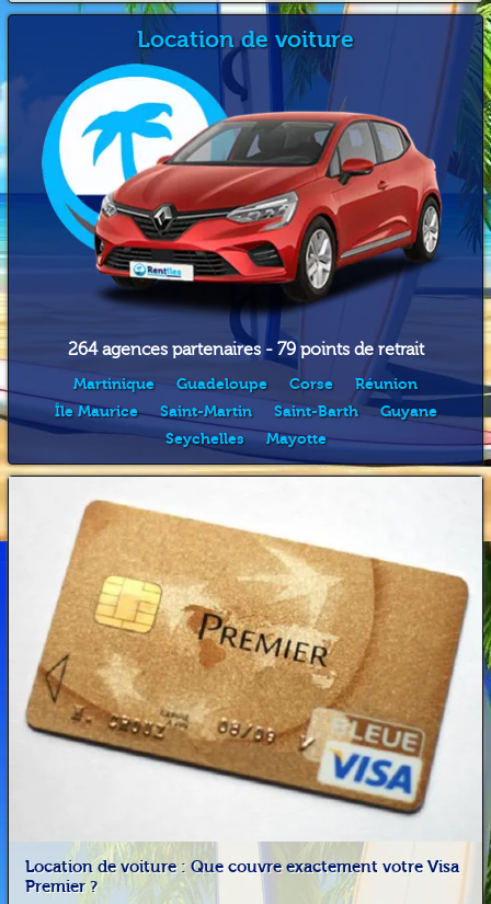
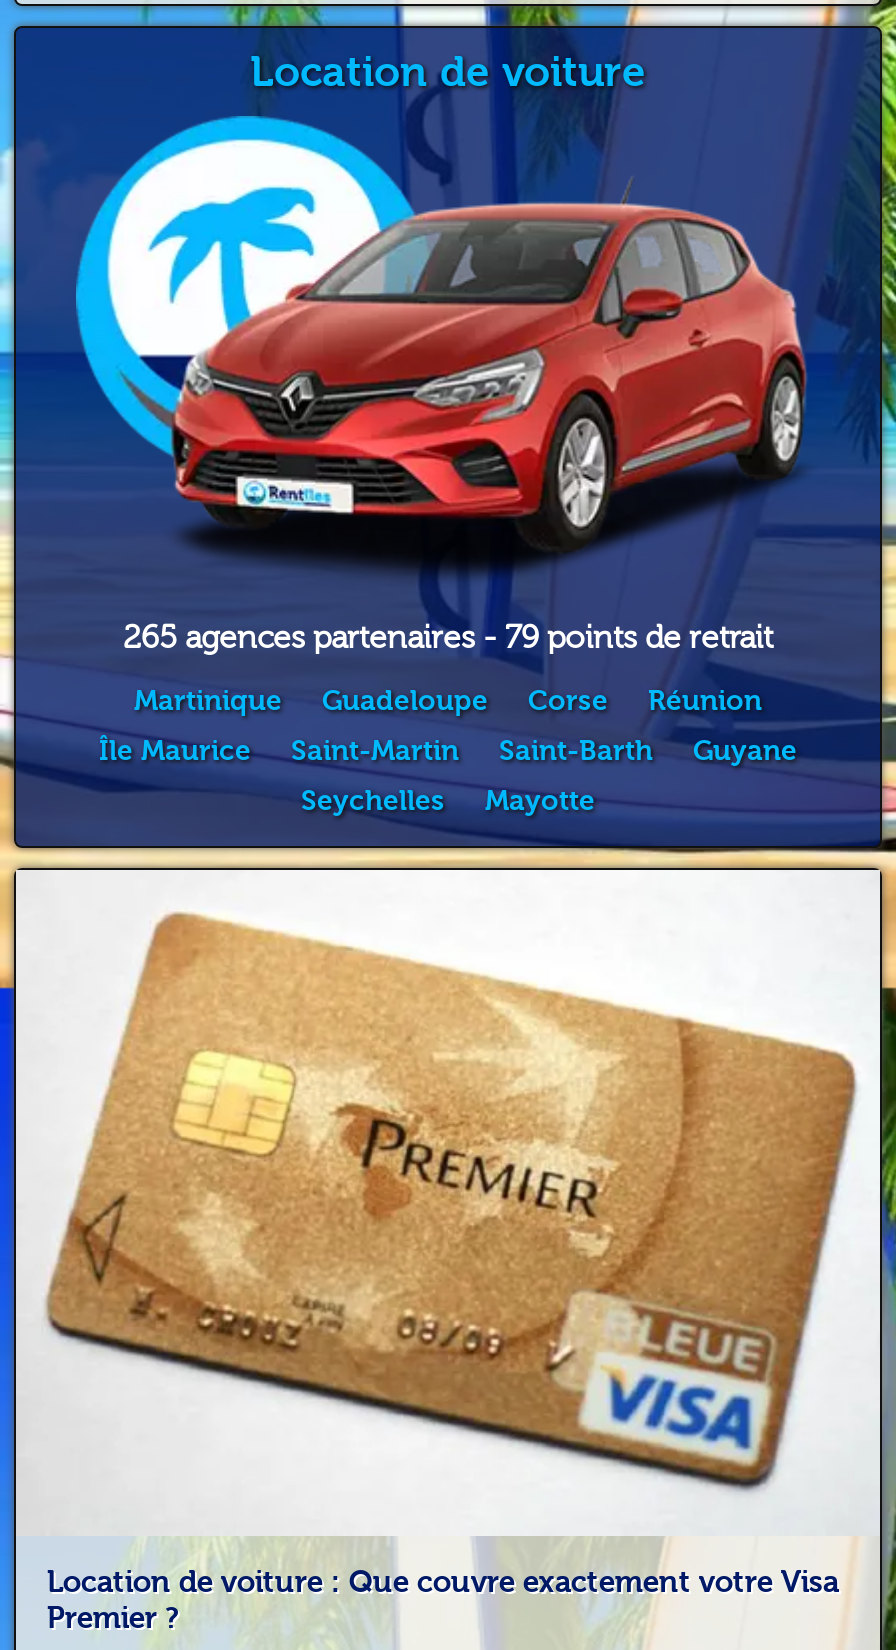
- 264 agences partenaires - 79 points de retrait
+ 265 agences partenaires - 79 points de retrait
